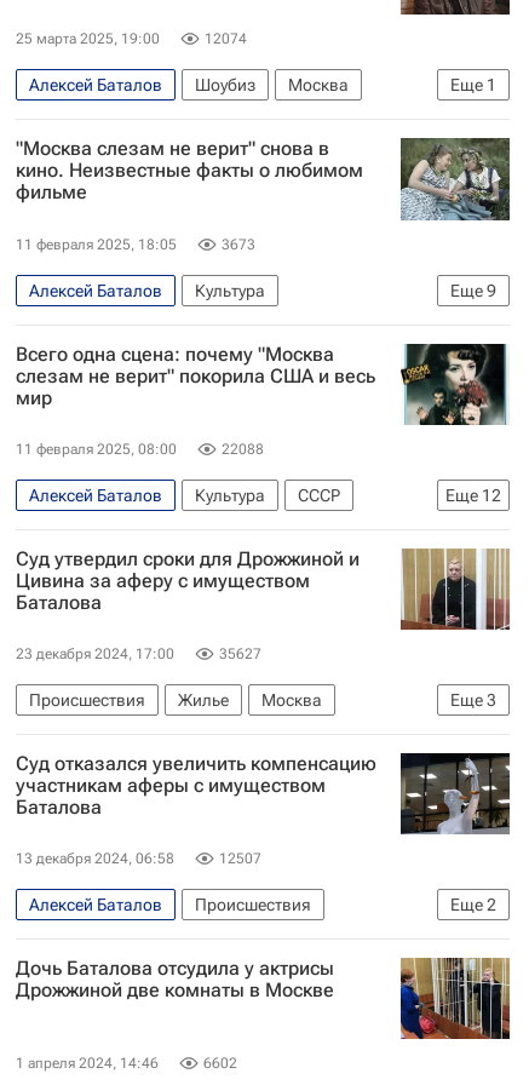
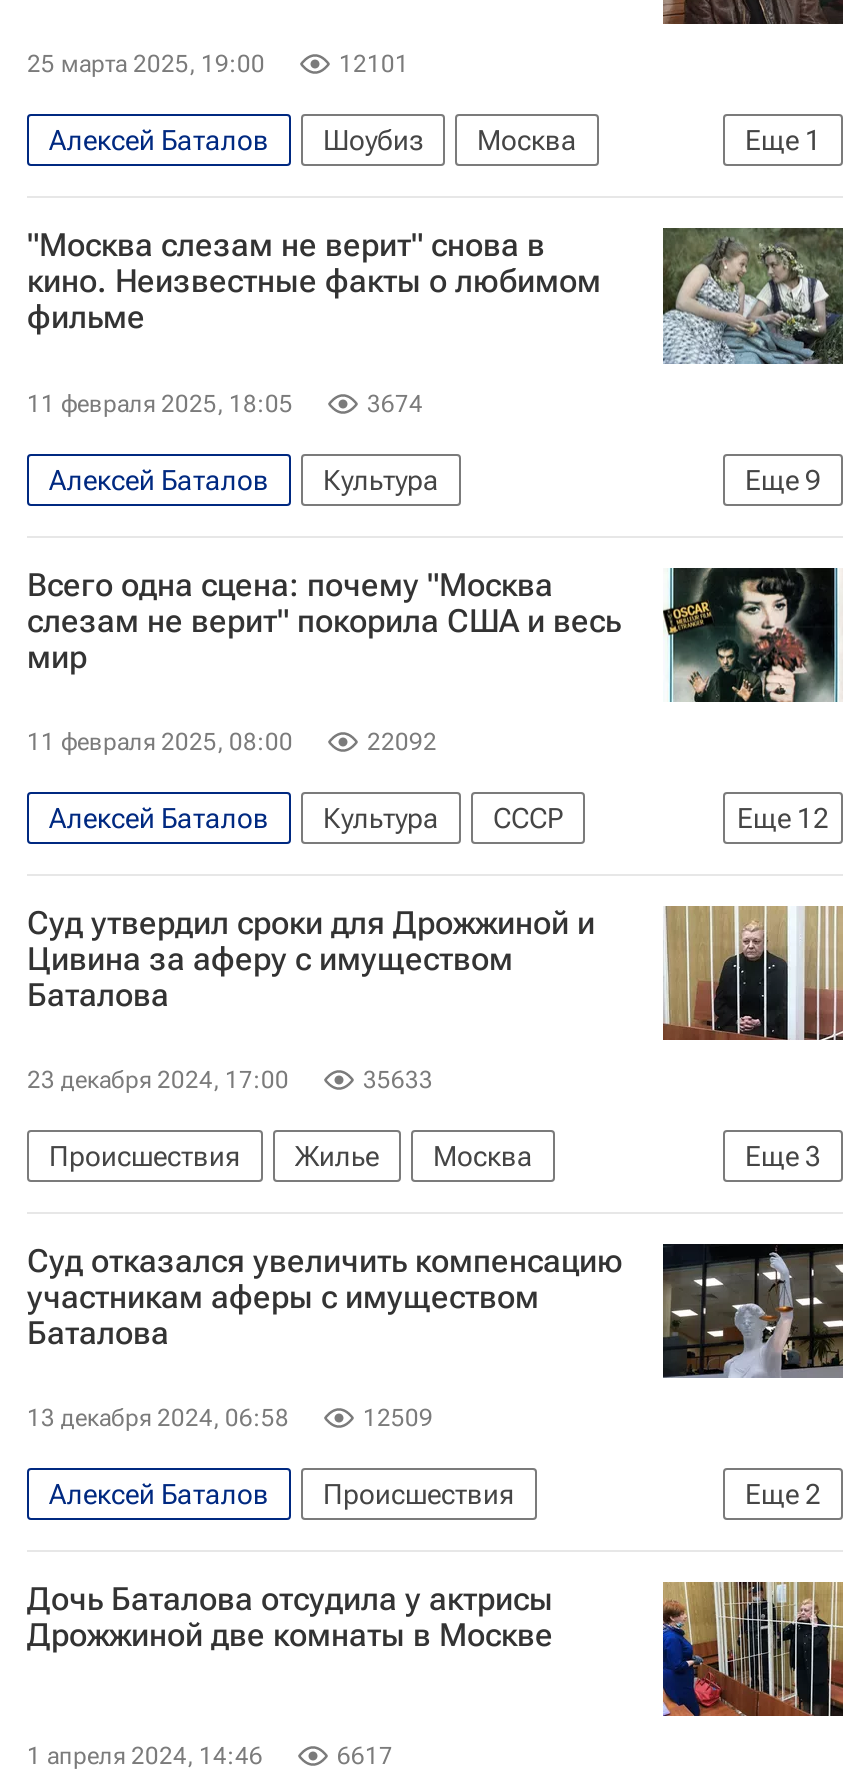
- 12074
+ 12101

- 3673
+ 3674

- 22088
+ 22092

- 35627
+ 35633

- 12507
+ 12509

- 6602
+ 6617
